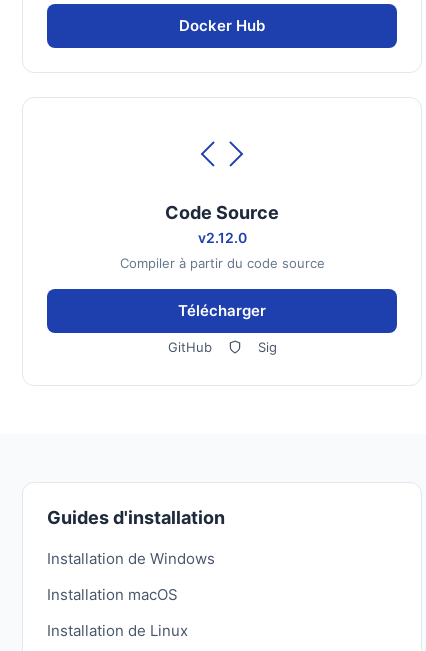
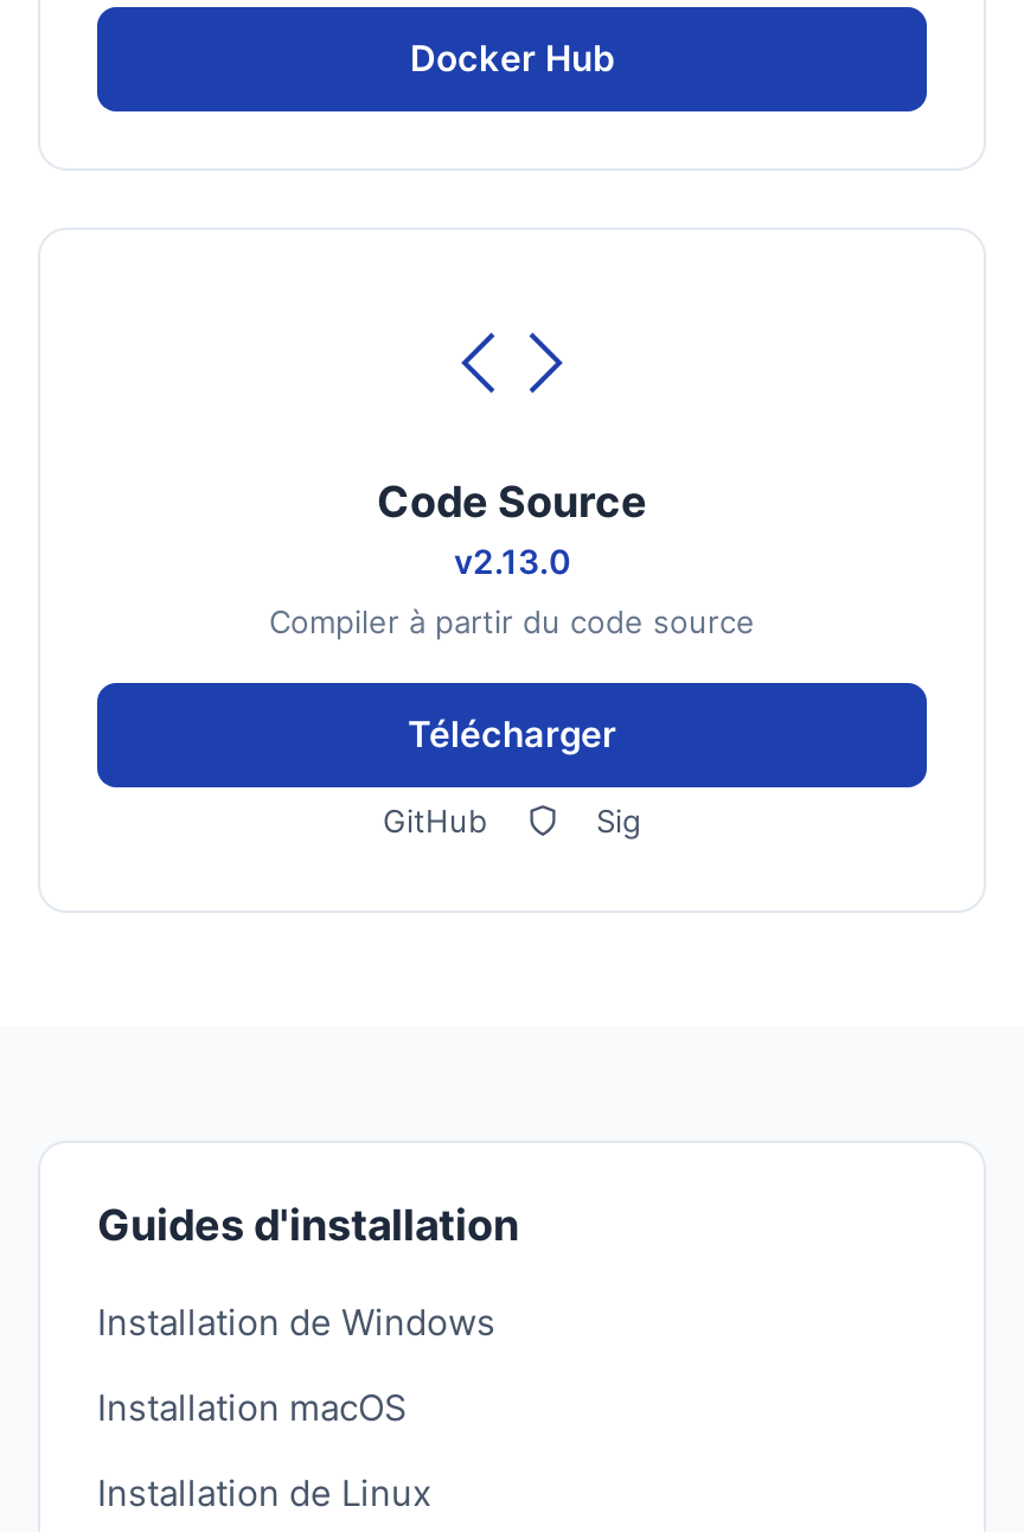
- v2.12.0
+ v2.13.0
